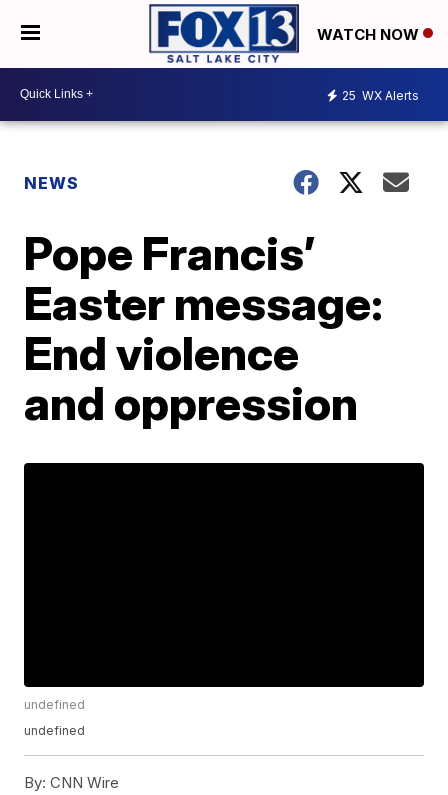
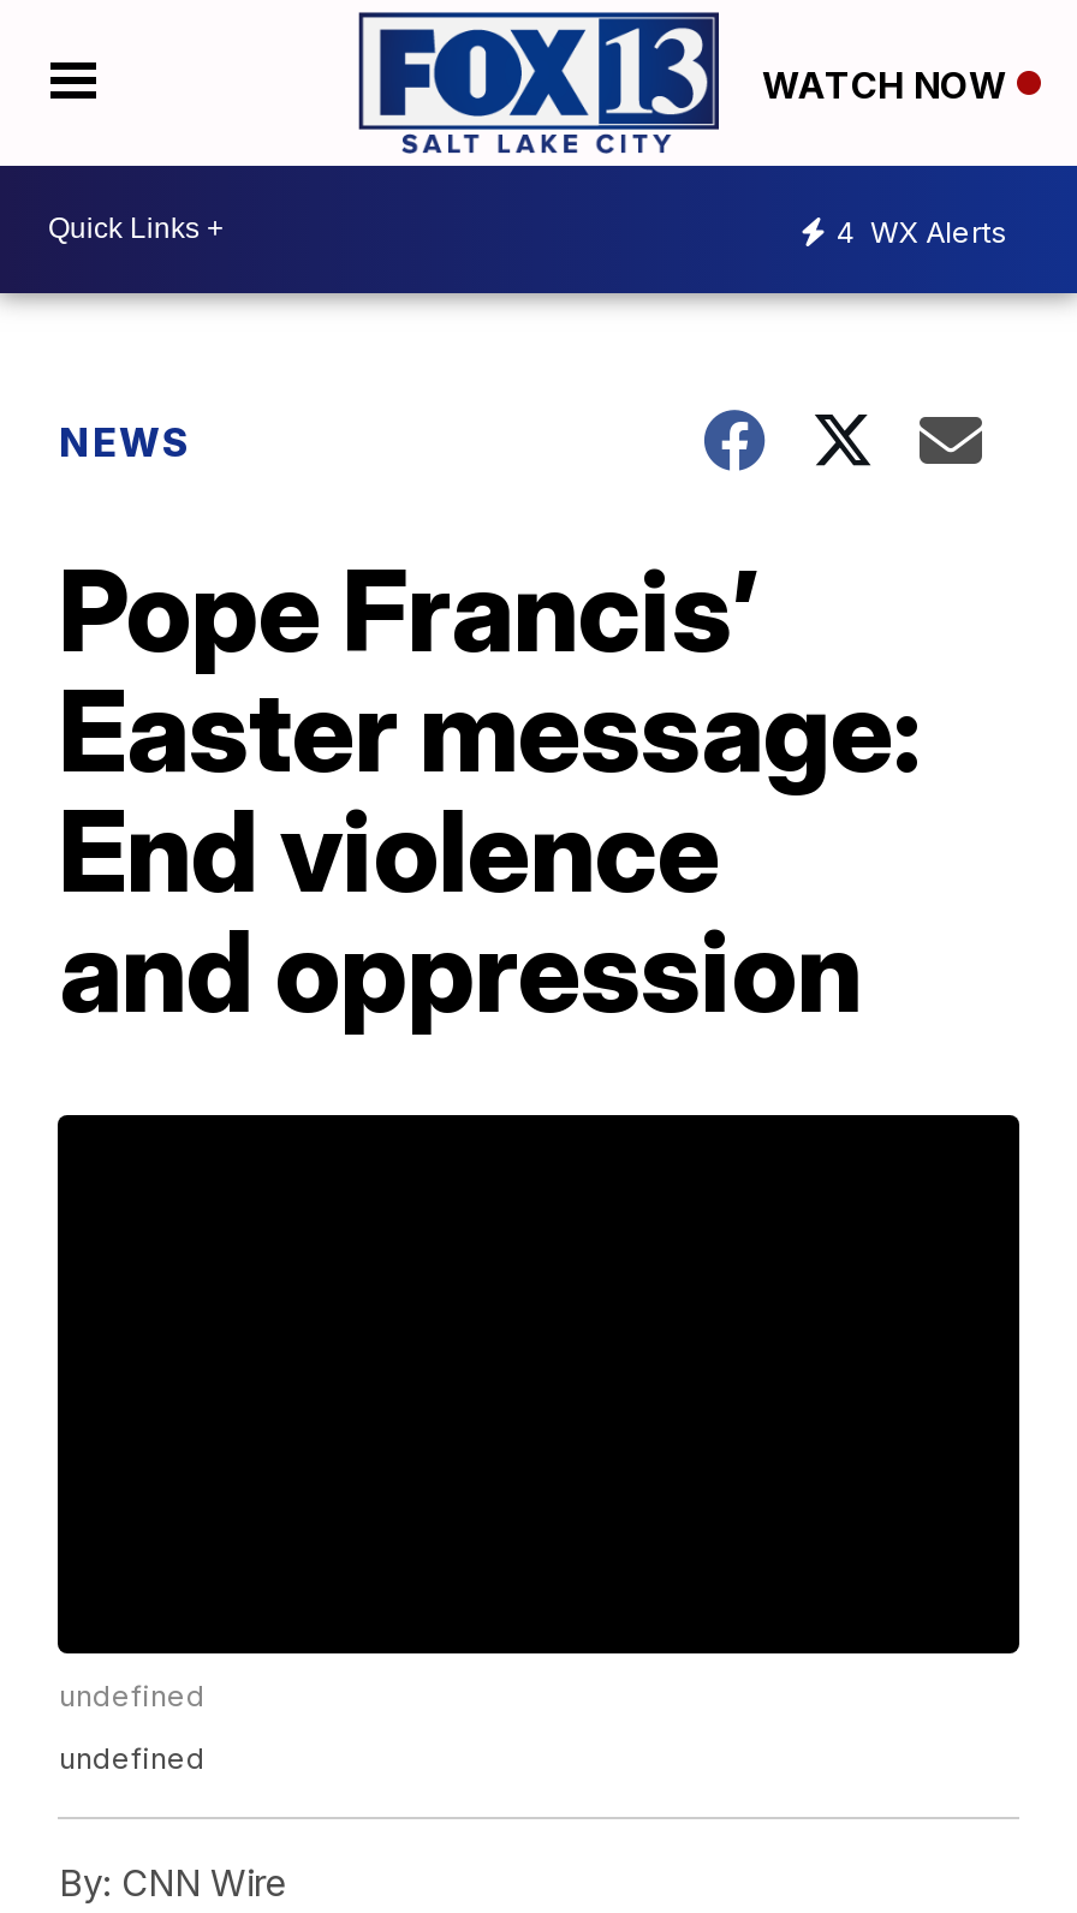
- 25 WX Alerts
+ 4 WX Alerts
